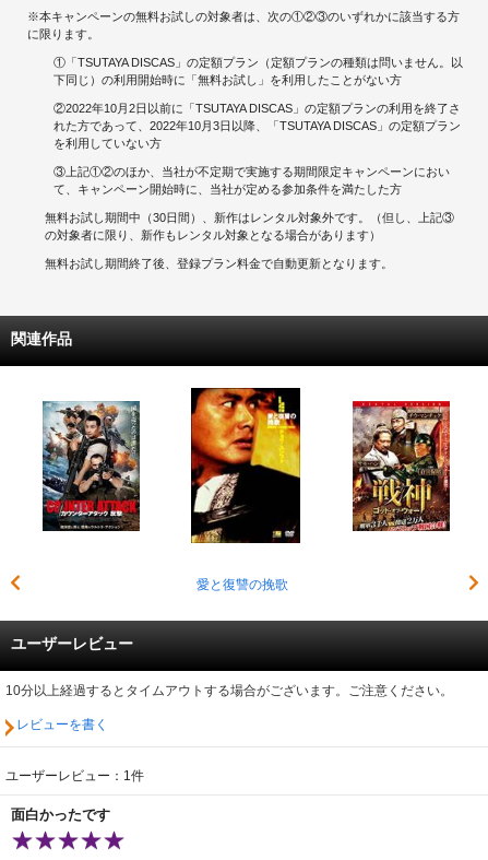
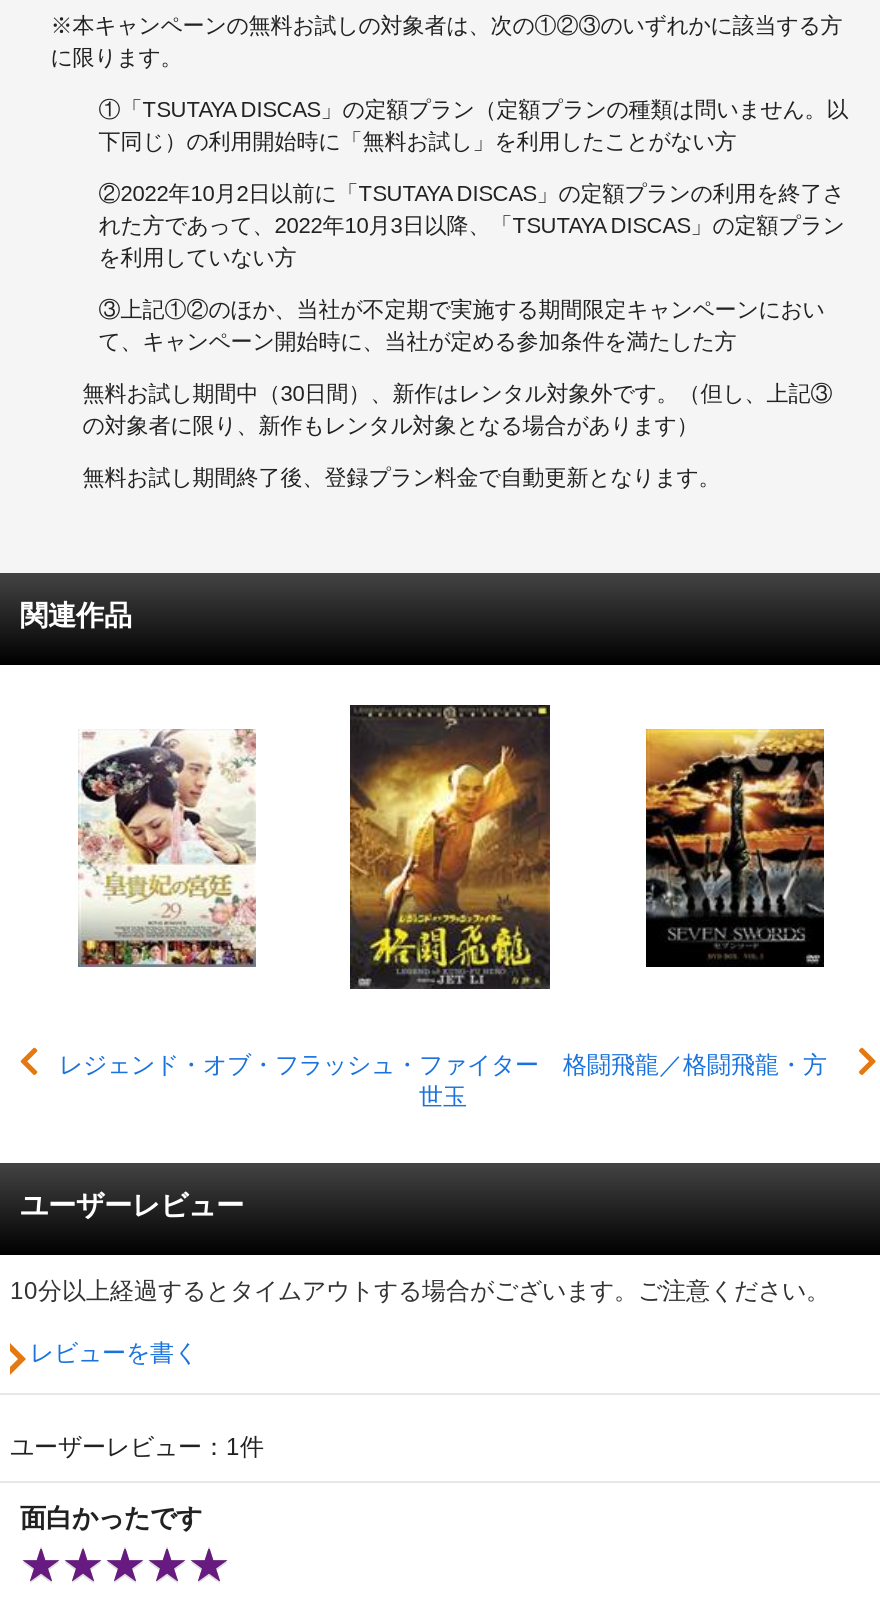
- [image]
- 愛と復讐の挽歌
+ [image]
+ レジェンド・オブ・フラッシュ・ファイター 格闘飛龍／格闘飛龍・方
+ 世玉

- [image]
+ [image]

- [image]
+ [image]
